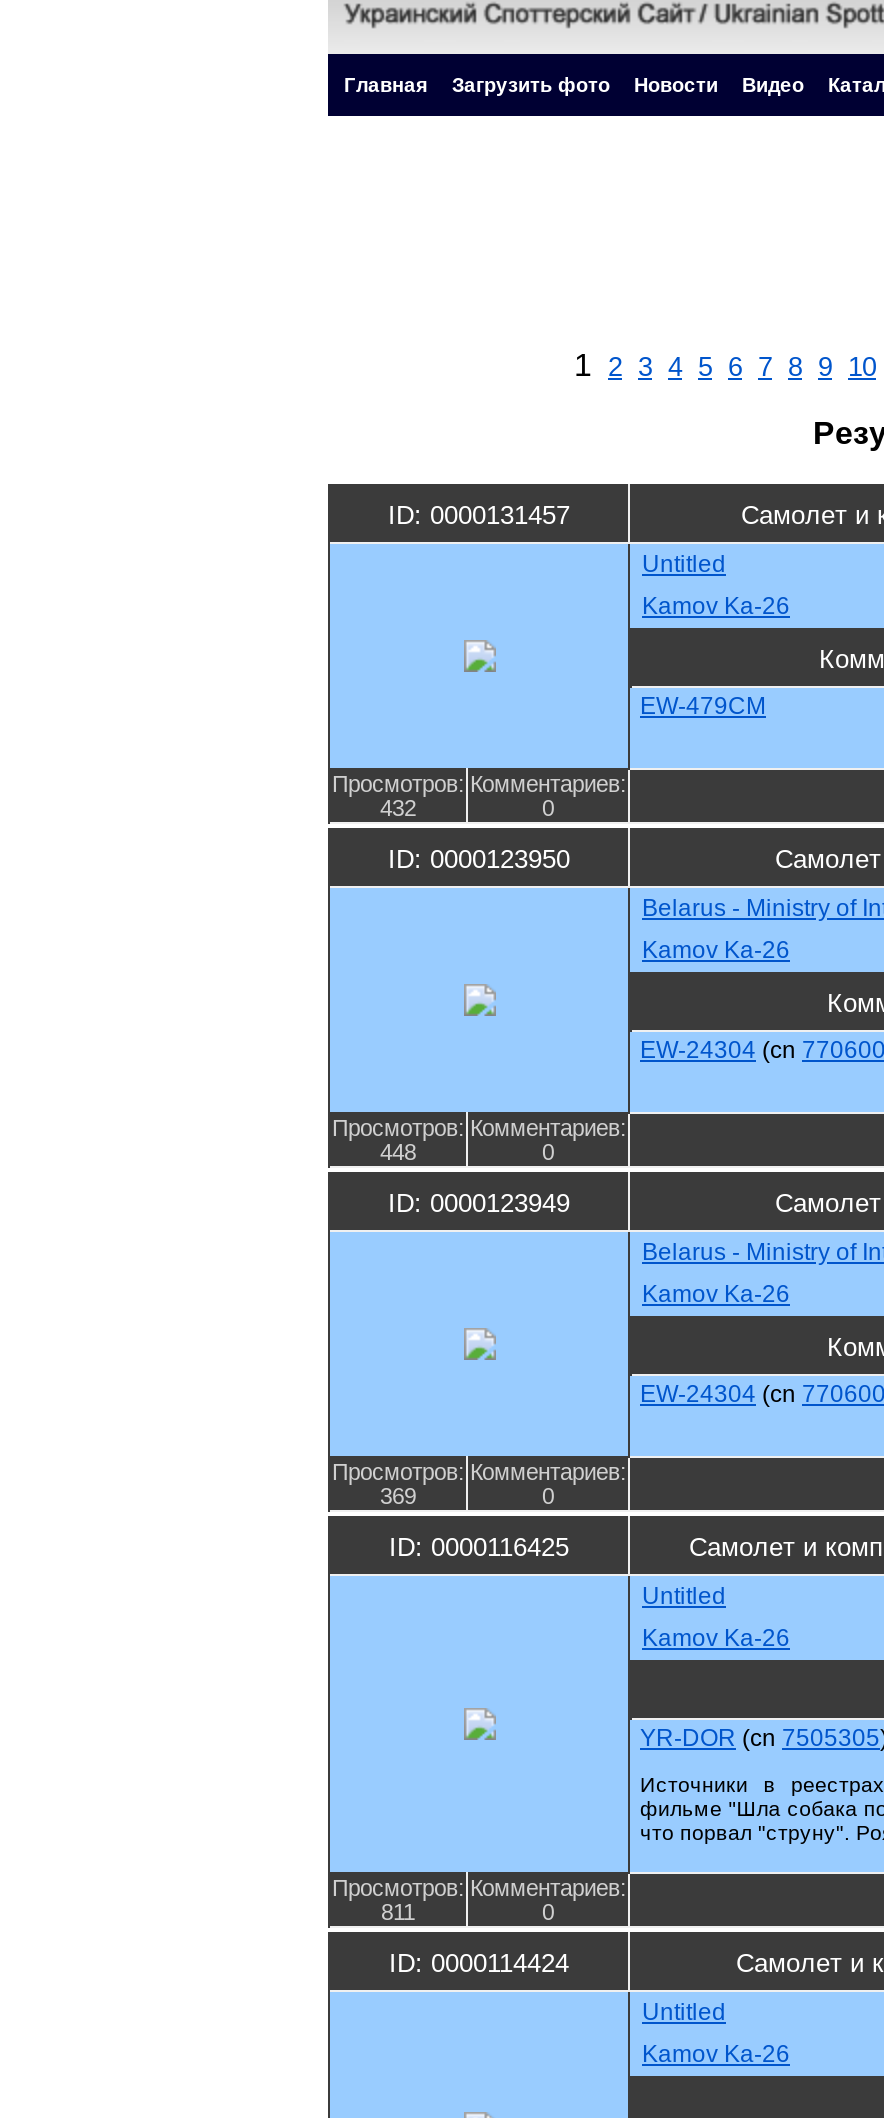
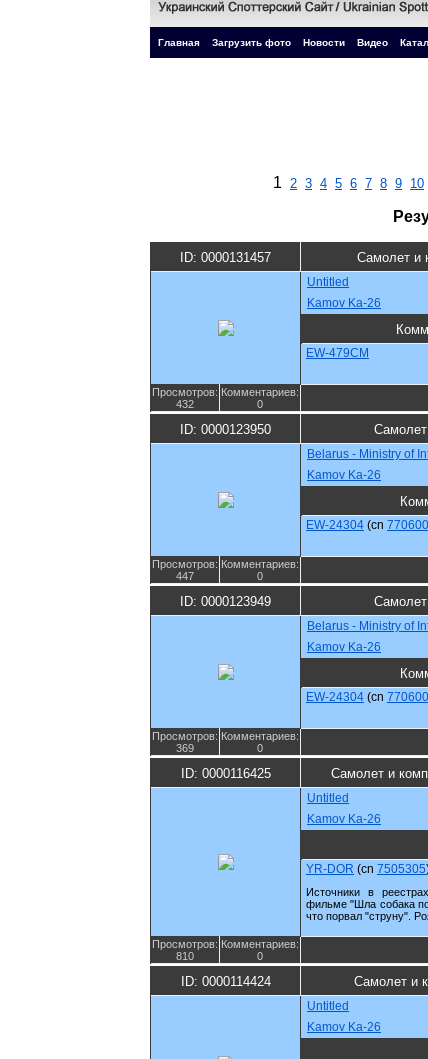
- 448
+ 447

- 811
+ 810
